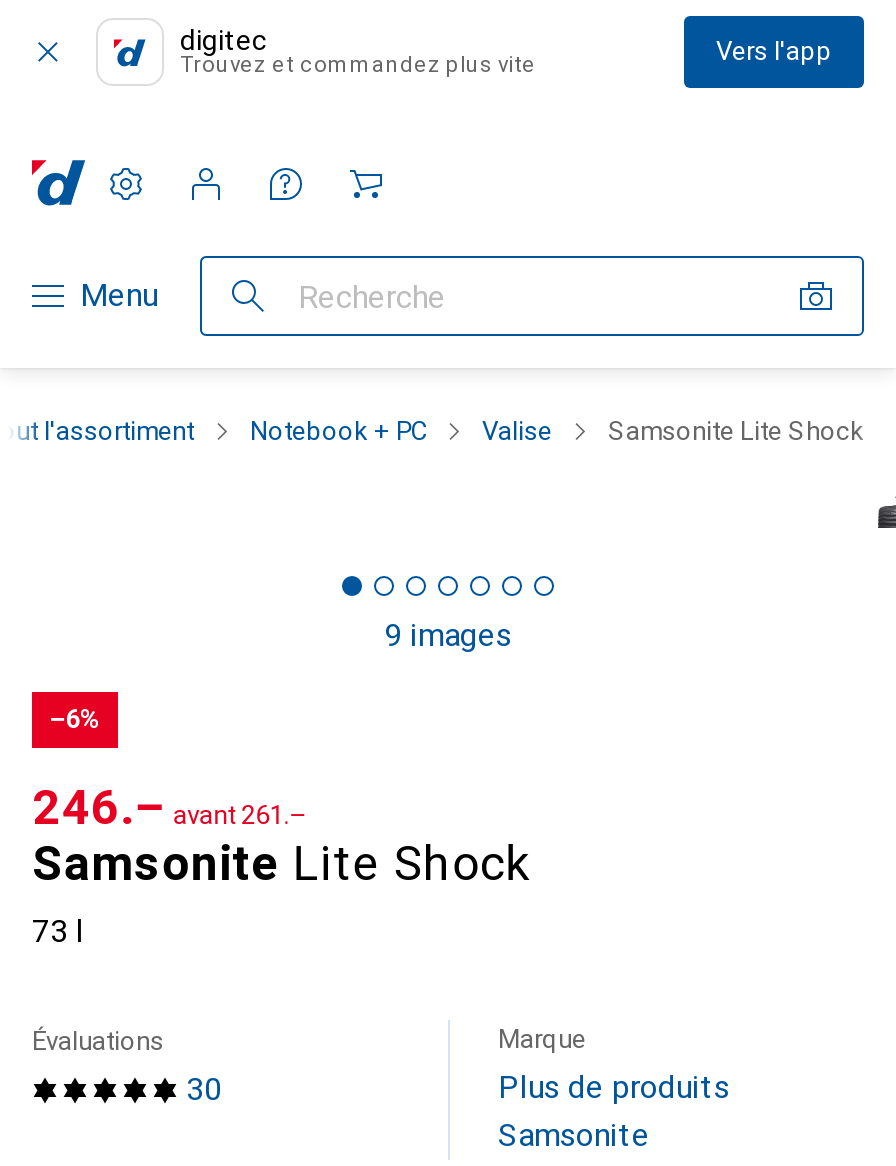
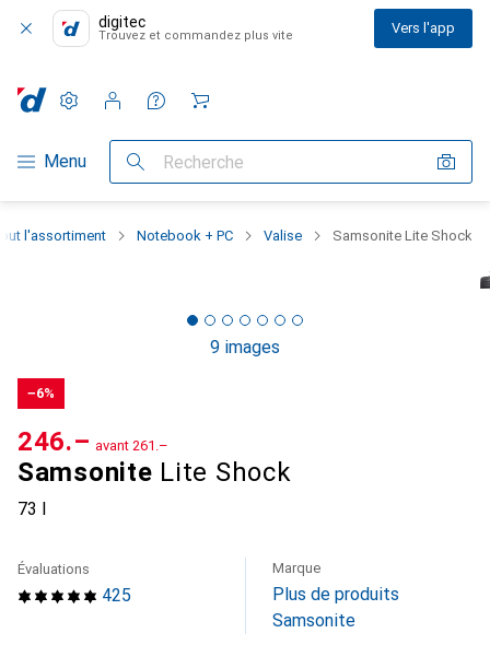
- 30
+ 425
